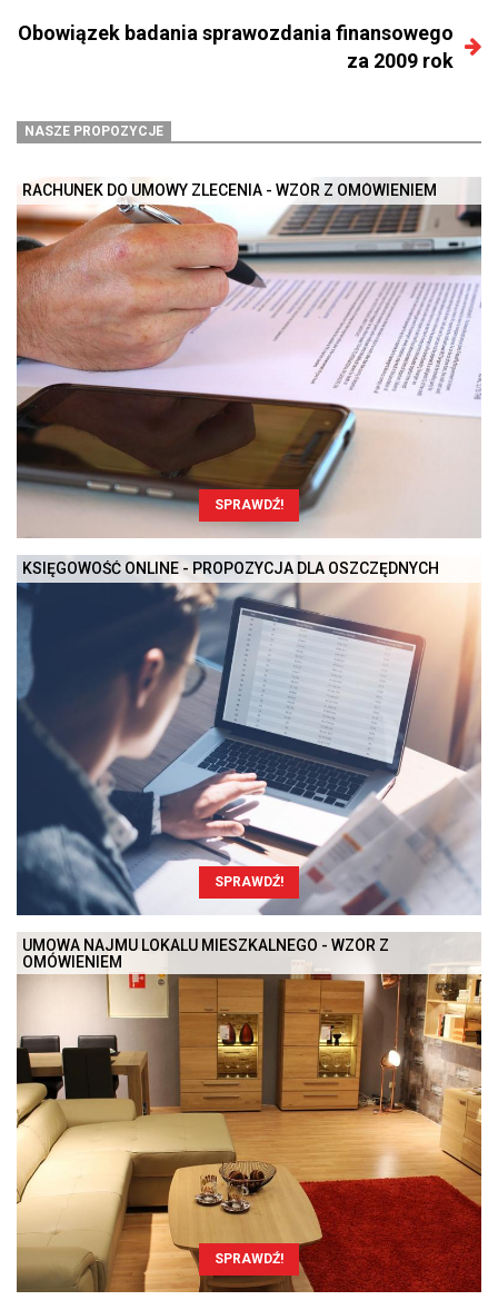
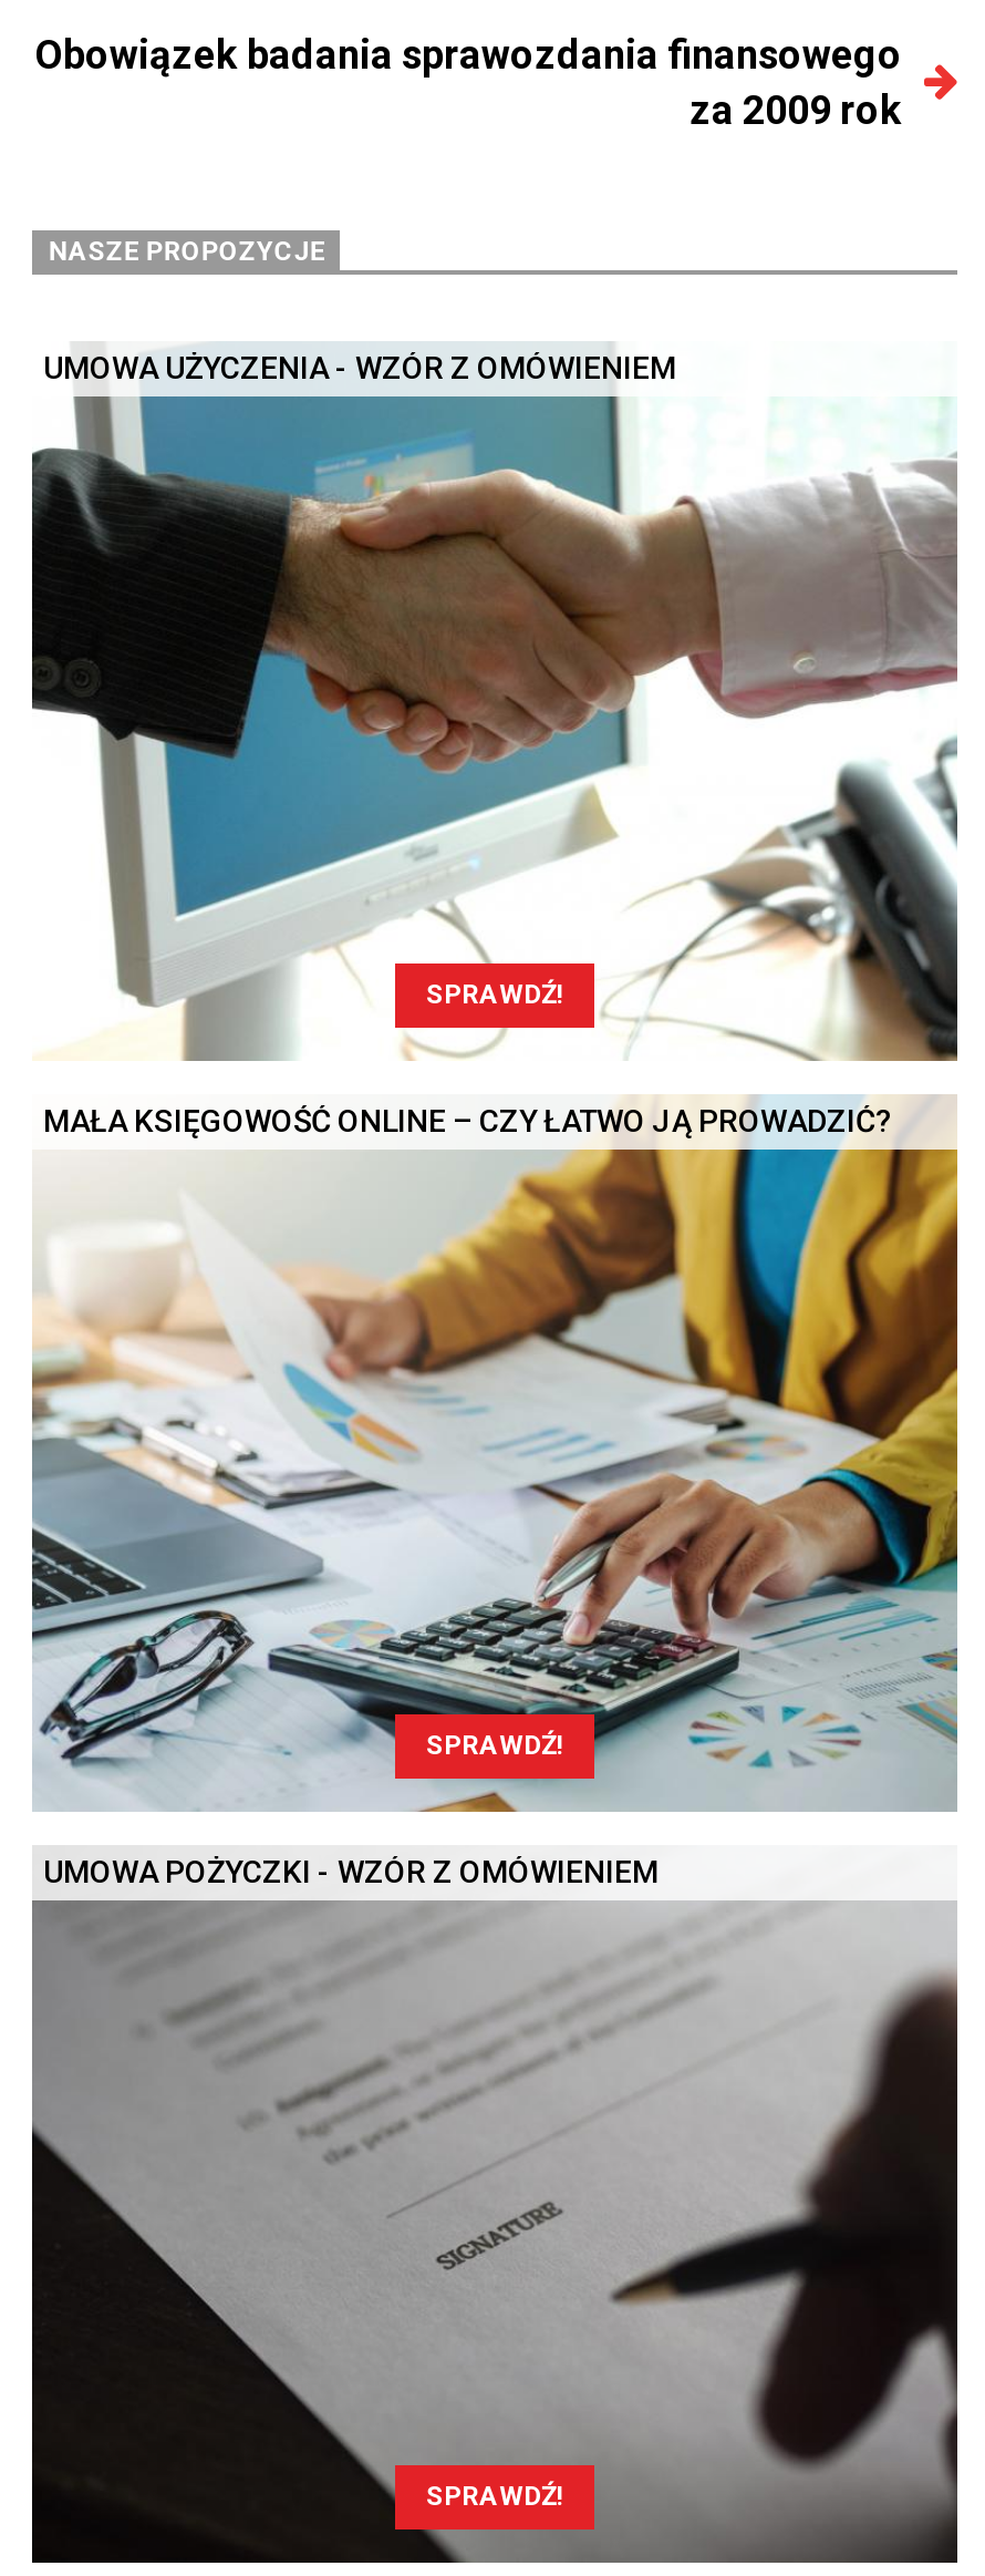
- [image]
- RACHUNEK DO UMOWY ZLECENIA - WZÓR Z OMÓWIENIEM
+ [image]
+ UMOWA UŻYCZENIA - WZÓR Z OMÓWIENIEM

- [image]
- KSIĘGOWOŚĆ ONLINE - PROPOZYCJA DLA OSZCZĘDNYCH
+ [image]
+ MAŁA KSIĘGOWOŚĆ ONLINE – CZY ŁATWO JĄ PROWADZIĆ?

- [image]
- UMOWA NAJMU LOKALU MIESZKALNEGO - WZÓR Z
- OMÓWIENIEM
+ [image]
+ UMOWA POŻYCZKI - WZÓR Z OMÓWIENIEM
